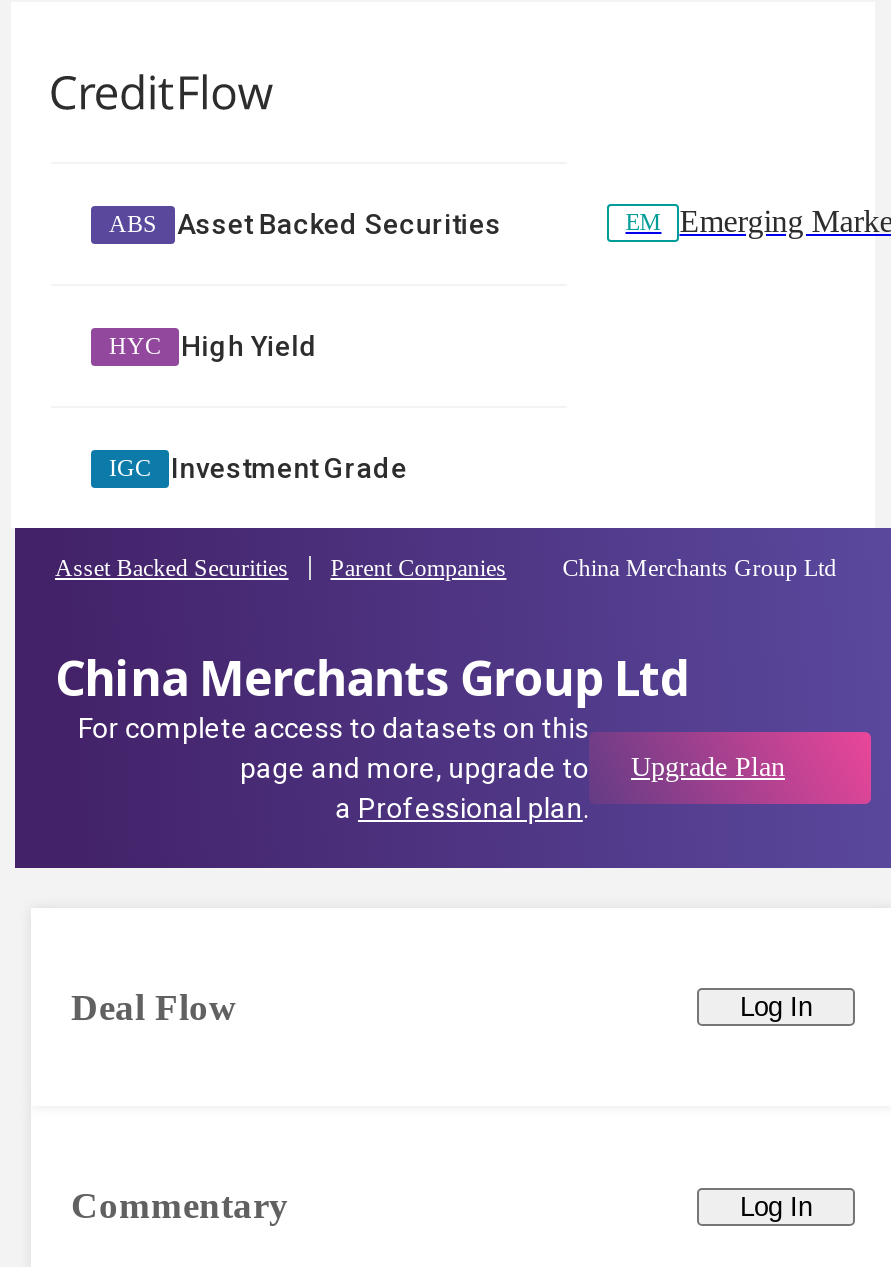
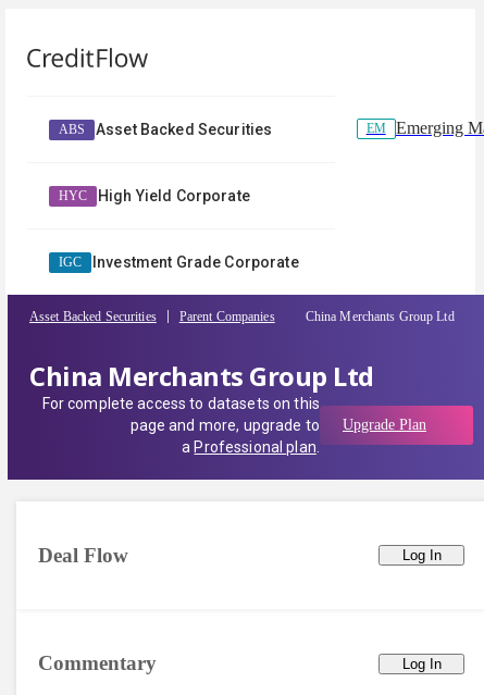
- High Yield
+ High Yield Corporate

- Investment Grade
+ Investment Grade Corporate
